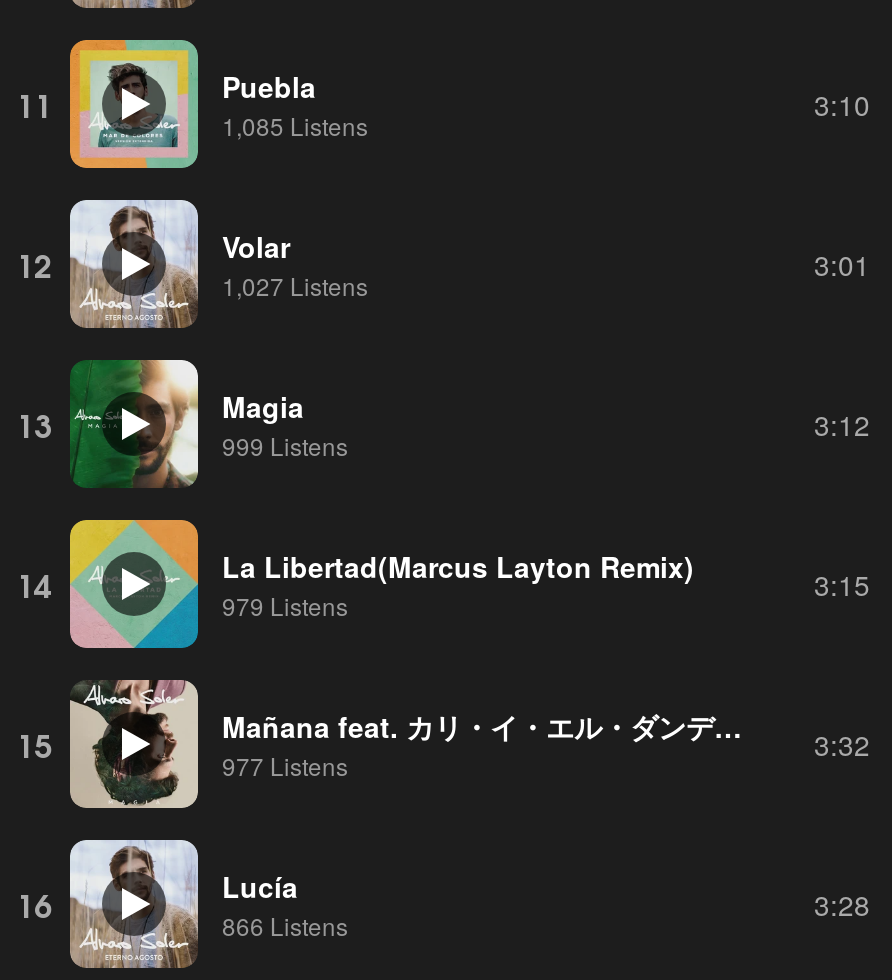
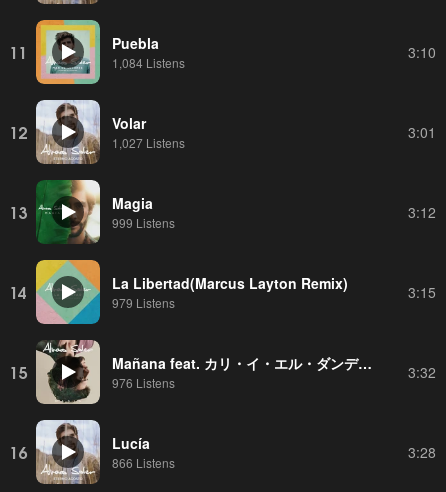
- 1,085 Listens
+ 1,084 Listens

- 977 Listens
+ 976 Listens
